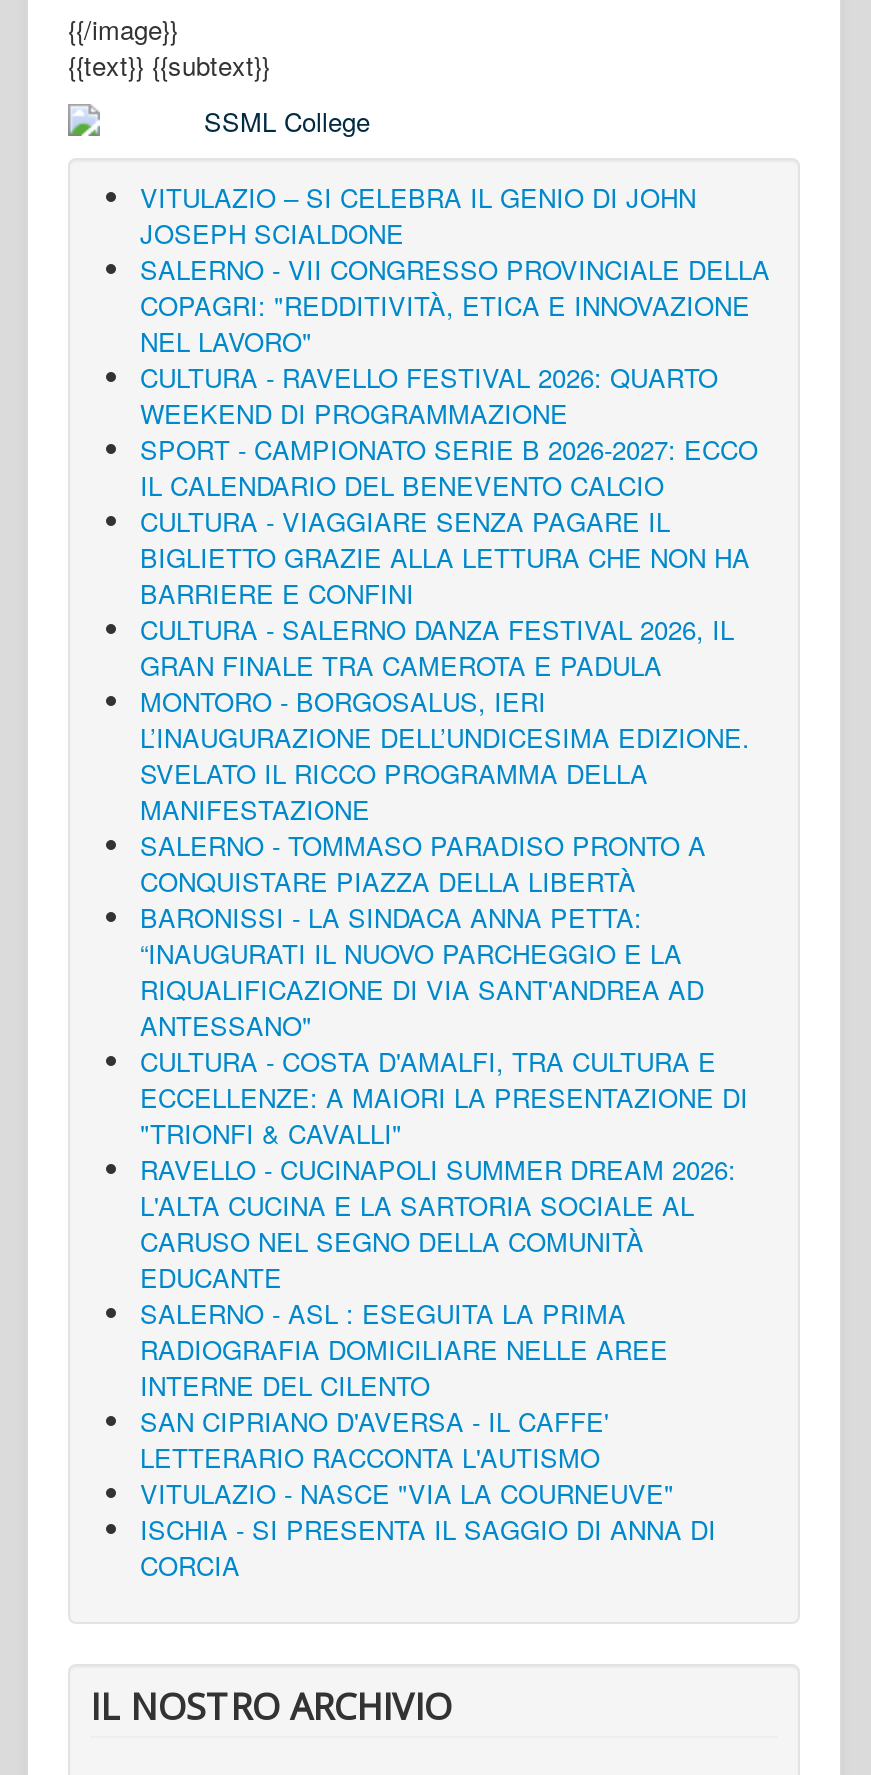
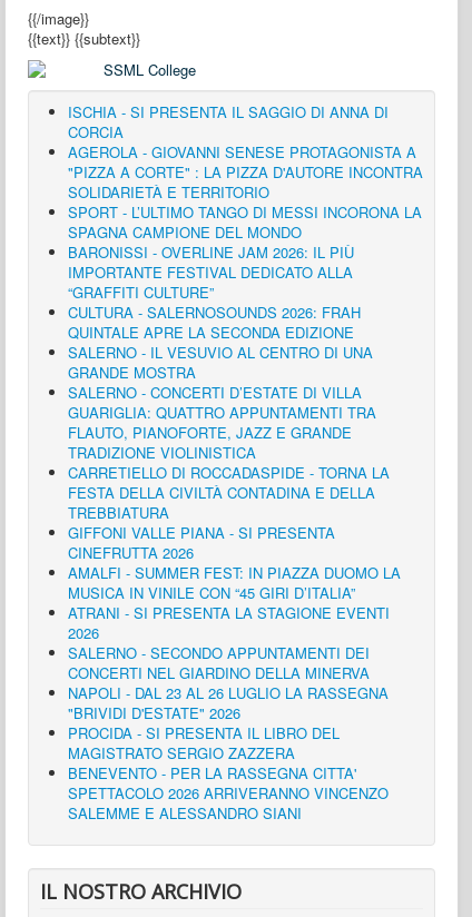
- VITULAZIO – SI CELEBRA IL GENIO DI JOHN
- JOSEPH SCIALDONE
- SALERNO - VII CONGRESSO PROVINCIALE DELLA
- COPAGRI: "REDDITIVITÀ, ETICA E INNOVAZIONE
- NEL LAVORO"
- CULTURA - RAVELLO FESTIVAL 2026: QUARTO
- WEEKEND DI PROGRAMMAZIONE
- SPORT - CAMPIONATO SERIE B 2026-2027: ECCO
- IL CALENDARIO DEL BENEVENTO CALCIO
- CULTURA - VIAGGIARE SENZA PAGARE IL
- BIGLIETTO GRAZIE ALLA LETTURA CHE NON HA
- BARRIERE E CONFINI
- CULTURA - SALERNO DANZA FESTIVAL 2026, IL
- GRAN FINALE TRA CAMEROTA E PADULA
- MONTORO - BORGOSALUS, IERI
- L’INAUGURAZIONE DELL’UNDICESIMA EDIZIONE.
- SVELATO IL RICCO PROGRAMMA DELLA
- MANIFESTAZIONE
- SALERNO - TOMMASO PARADISO PRONTO A
- CONQUISTARE PIAZZA DELLA LIBERTÀ
- BARONISSI - LA SINDACA ANNA PETTA:
- “INAUGURATI IL NUOVO PARCHEGGIO E LA
- RIQUALIFICAZIONE DI VIA SANT'ANDREA AD
- ANTESSANO"
- CULTURA - COSTA D'AMALFI, TRA CULTURA E
- ECCELLENZE: A MAIORI LA PRESENTAZIONE DI
- "TRIONFI & CAVALLI"
- RAVELLO - CUCINAPOLI SUMMER DREAM 2026:
- L'ALTA CUCINA E LA SARTORIA SOCIALE AL
- CARUSO NEL SEGNO DELLA COMUNITÀ
- EDUCANTE
- SALERNO - ASL : ESEGUITA LA PRIMA
- RADIOGRAFIA DOMICILIARE NELLE AREE
- INTERNE DEL CILENTO
- SAN CIPRIANO D'AVERSA - IL CAFFE'
- LETTERARIO RACCONTA L'AUTISMO
- VITULAZIO - NASCE "VIA LA COURNEUVE"

moved up: ISCHIA - SI PRESENTA IL SAGGIO DI ANNA DI | CORCIA

+ AGEROLA - GIOVANNI SENESE PROTAGONISTA A
+ "PIZZA A CORTE" : LA PIZZA D'AUTORE INCONTRA
+ SOLIDARIETÀ E TERRITORIO
+ SPORT - L’ULTIMO TANGO DI MESSI INCORONA LA
+ SPAGNA CAMPIONE DEL MONDO
+ BARONISSI - OVERLINE JAM 2026: IL PIÙ
+ IMPORTANTE FESTIVAL DEDICATO ALLA
+ “GRAFFITI CULTURE”
+ CULTURA - SALERNOSOUNDS 2026: FRAH
+ QUINTALE APRE LA SECONDA EDIZIONE
+ SALERNO - IL VESUVIO AL CENTRO DI UNA
+ GRANDE MOSTRA
+ SALERNO - CONCERTI D’ESTATE DI VILLA
+ GUARIGLIA: QUATTRO APPUNTAMENTI TRA
+ FLAUTO, PIANOFORTE, JAZZ E GRANDE
+ TRADIZIONE VIOLINISTICA
+ CARRETIELLO DI ROCCADASPIDE - TORNA LA
+ FESTA DELLA CIVILTÀ CONTADINA E DELLA
+ TREBBIATURA
+ GIFFONI VALLE PIANA - SI PRESENTA
+ CINEFRUTTA 2026
+ AMALFI - SUMMER FEST: IN PIAZZA DUOMO LA
+ MUSICA IN VINILE CON “45 GIRI D’ITALIA”
+ ATRANI - SI PRESENTA LA STAGIONE EVENTI
+ 2026
+ SALERNO - SECONDO APPUNTAMENTI DEI
+ CONCERTI NEL GIARDINO DELLA MINERVA
+ NAPOLI - DAL 23 AL 26 LUGLIO LA RASSEGNA
+ "BRIVIDI D'ESTATE" 2026
+ PROCIDA - SI PRESENTA IL LIBRO DEL
+ MAGISTRATO SERGIO ZAZZERA
+ BENEVENTO - PER LA RASSEGNA CITTA'
+ SPETTACOLO 2026 ARRIVERANNO VINCENZO
+ SALEMME E ALESSANDRO SIANI
